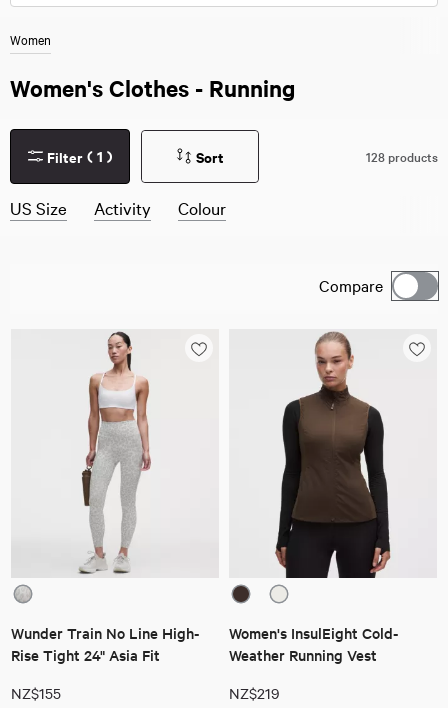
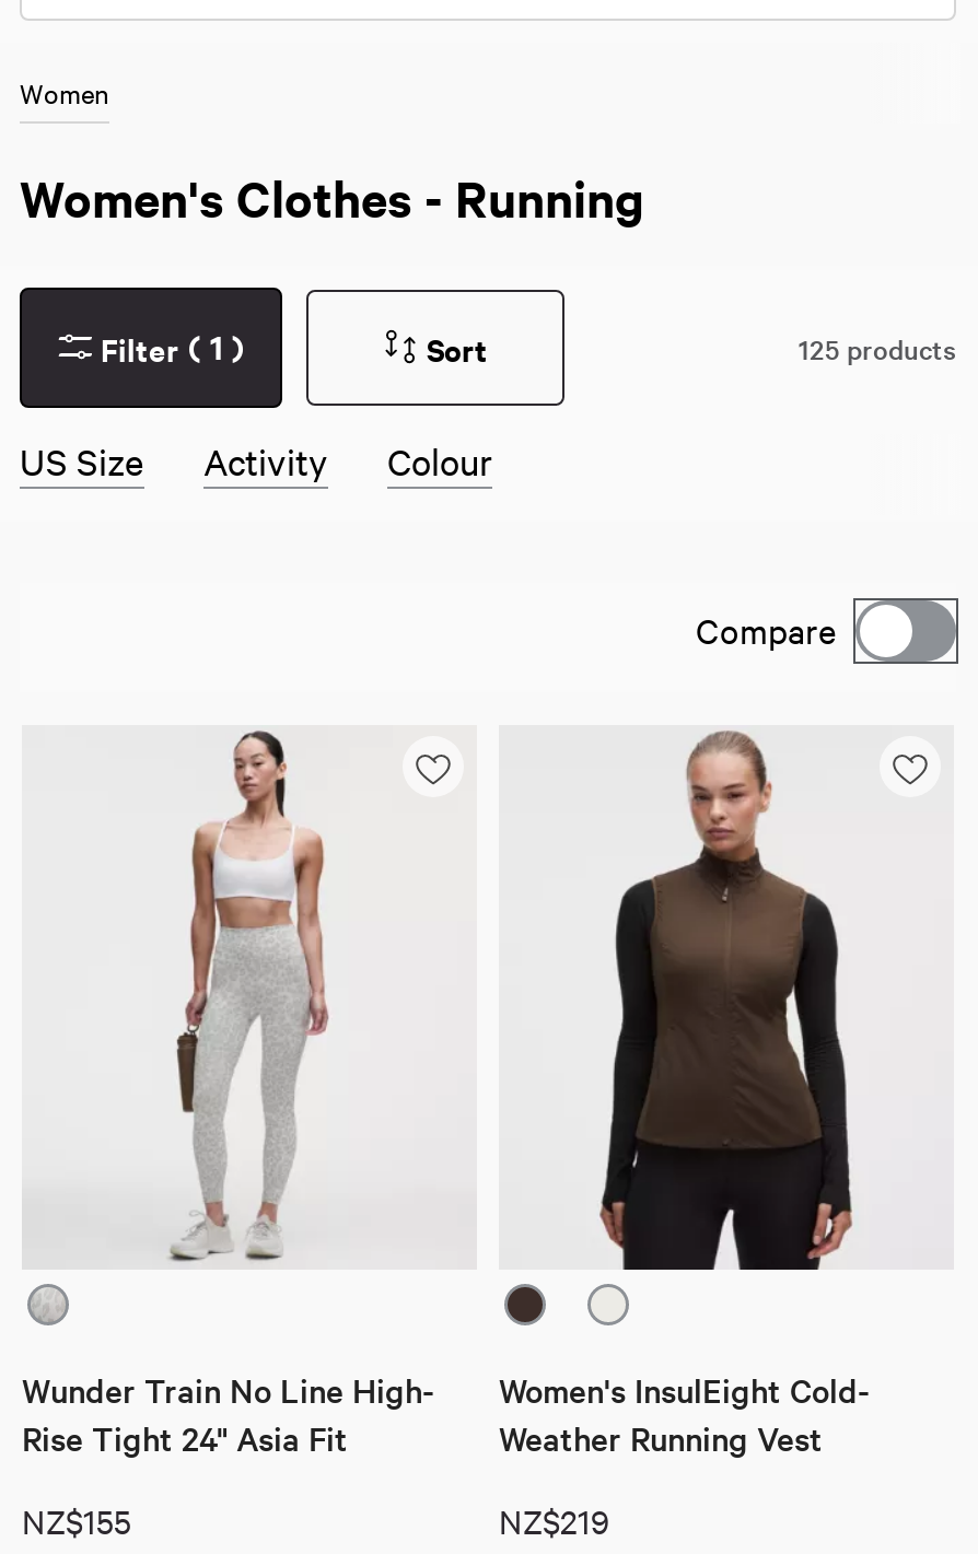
- 128 products
+ 125 products
